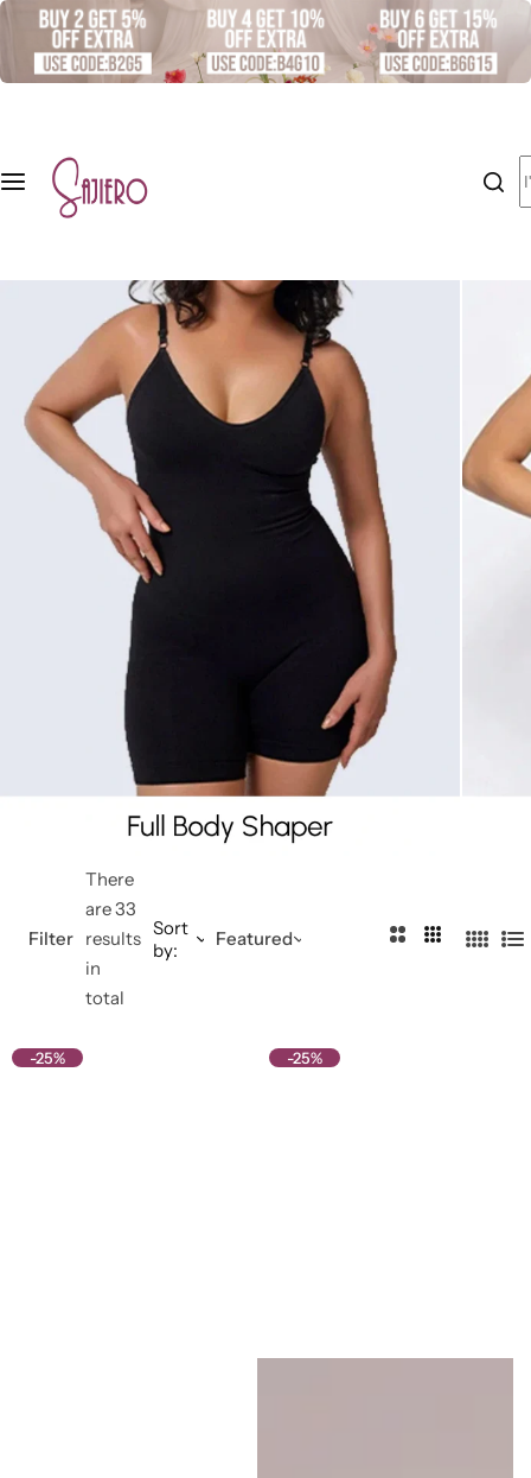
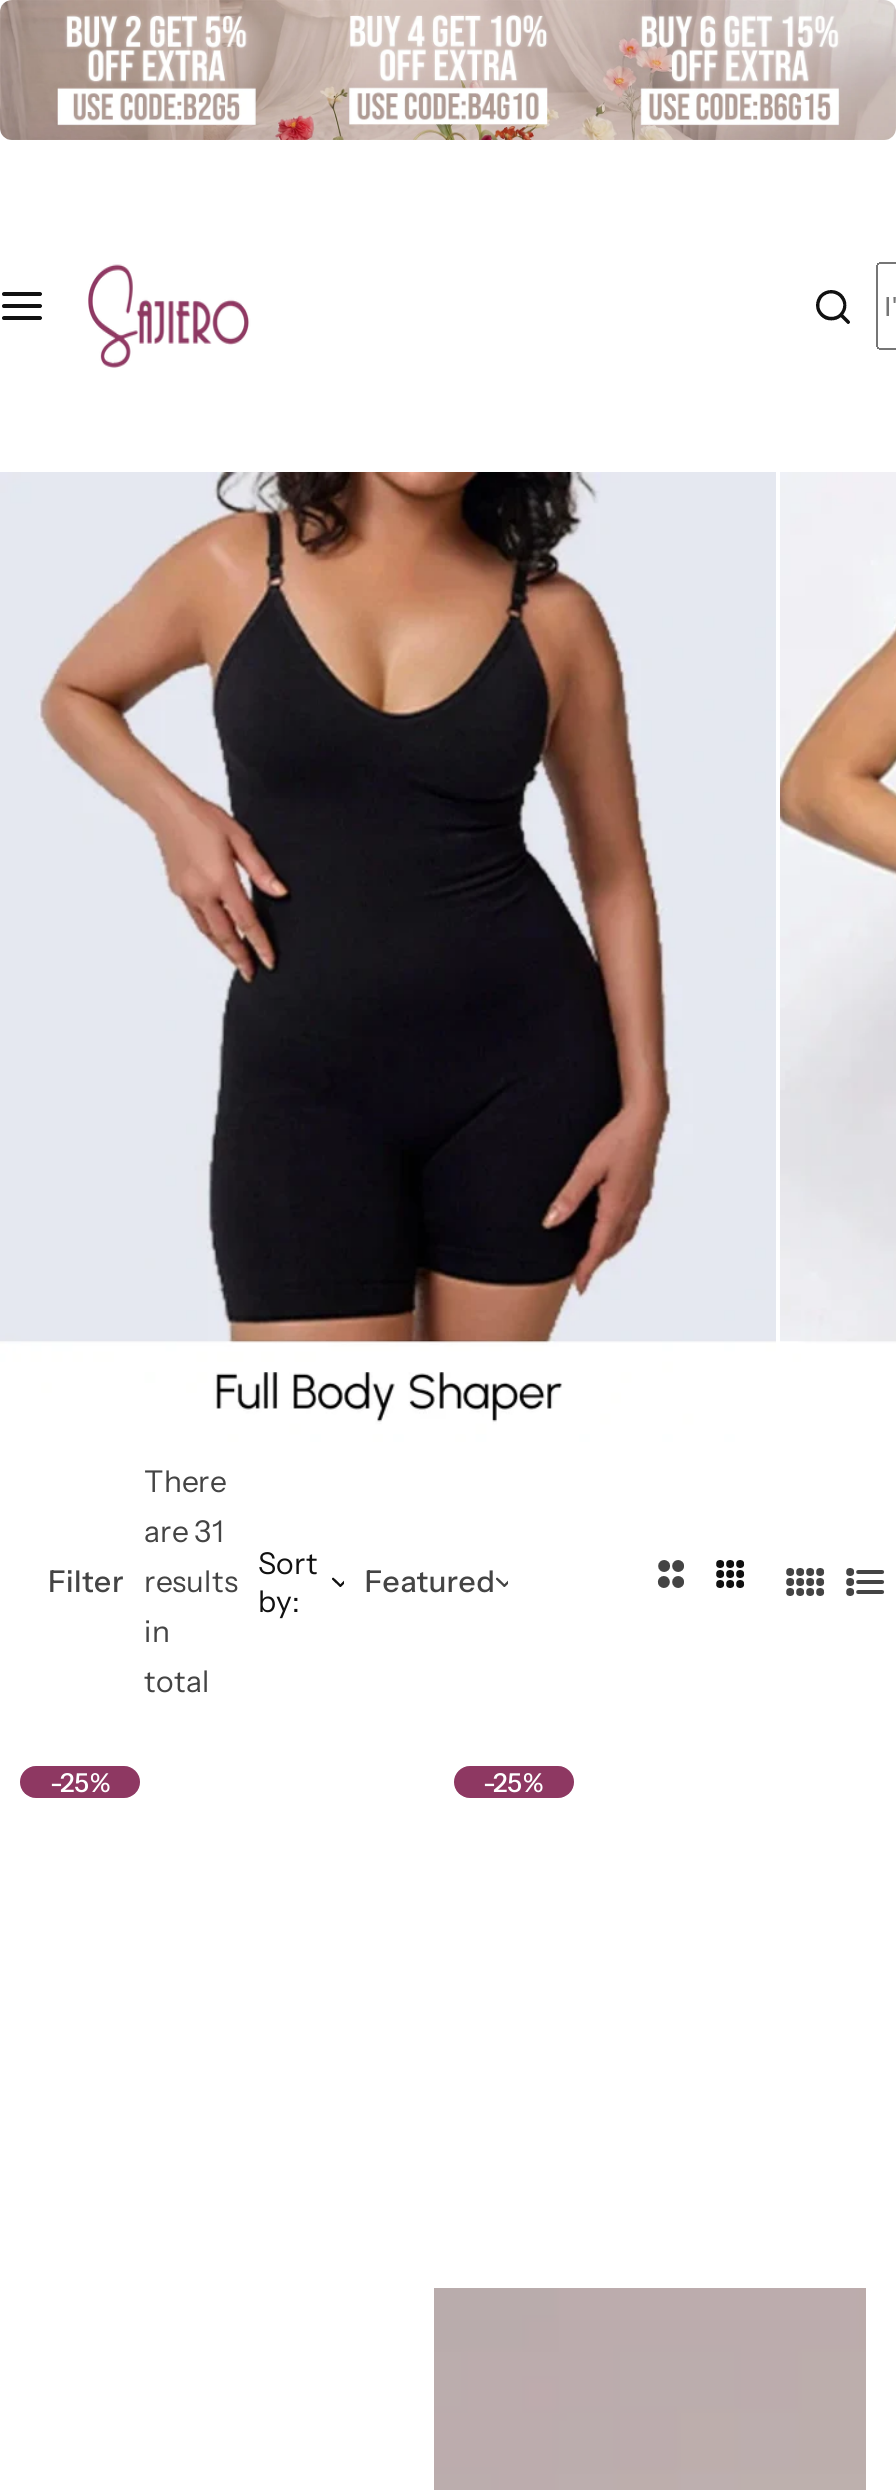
- are 33
+ are 31
